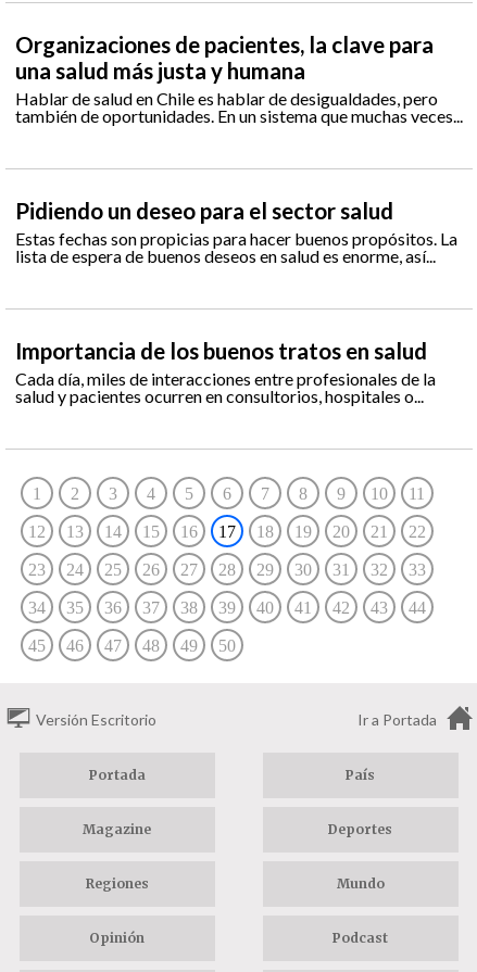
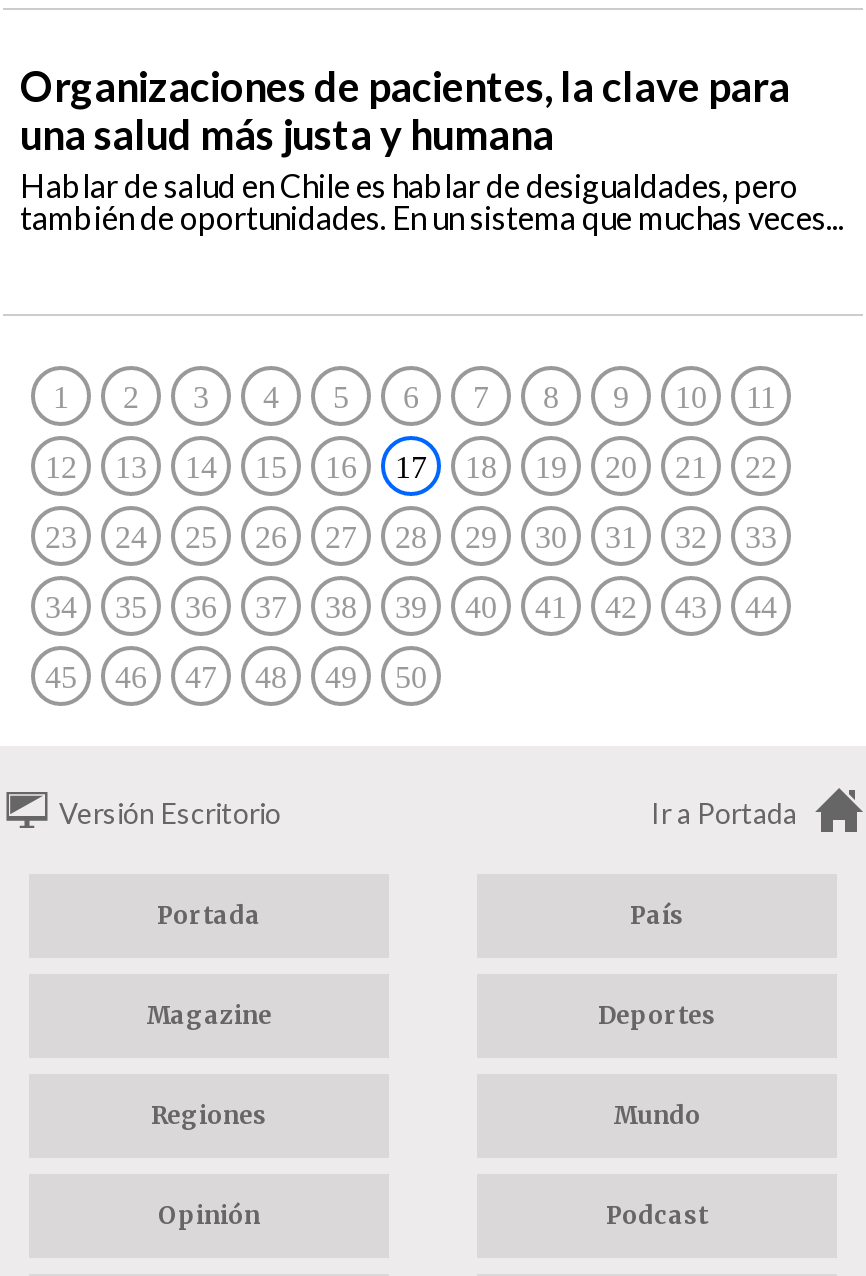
- Pidiendo un deseo para el sector salud
- Estas fechas son propicias para hacer buenos propósitos. La
- lista de espera de buenos deseos en salud es enorme, así...

- Importancia de los buenos tratos en salud
- Cada día, miles de interacciones entre profesionales de la
- salud y pacientes ocurren en consultorios, hospitales o...
